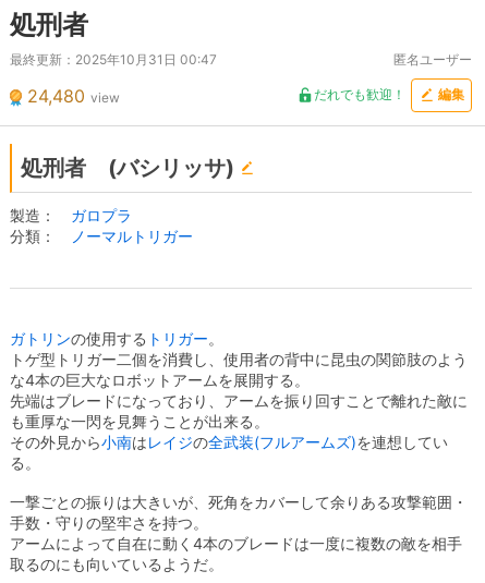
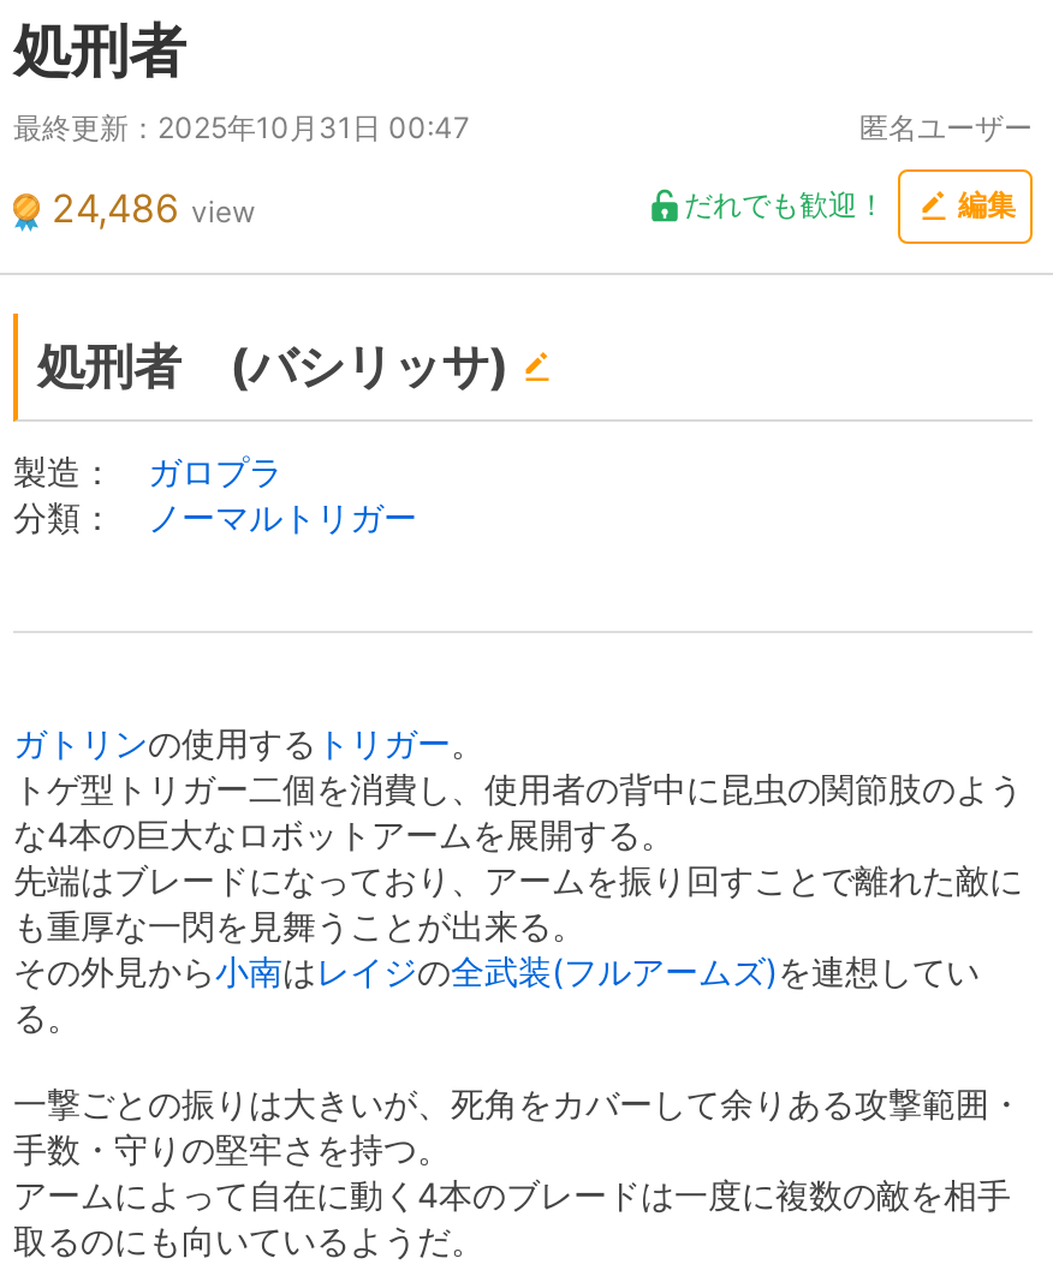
- 24,480 view
+ 24,486 view
